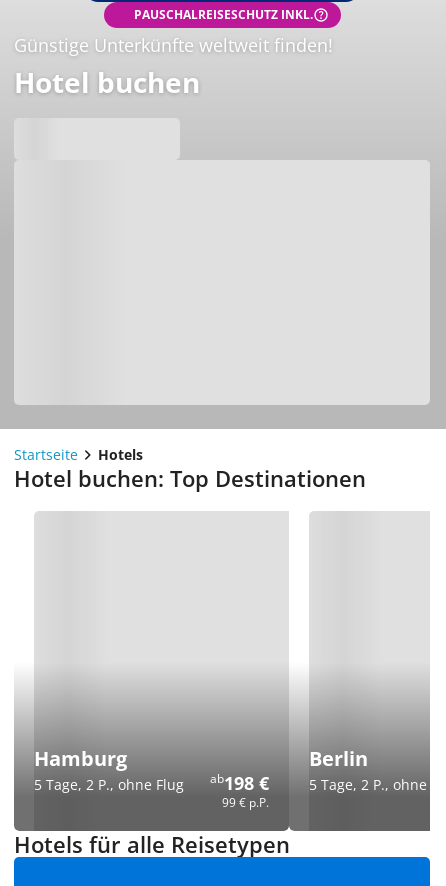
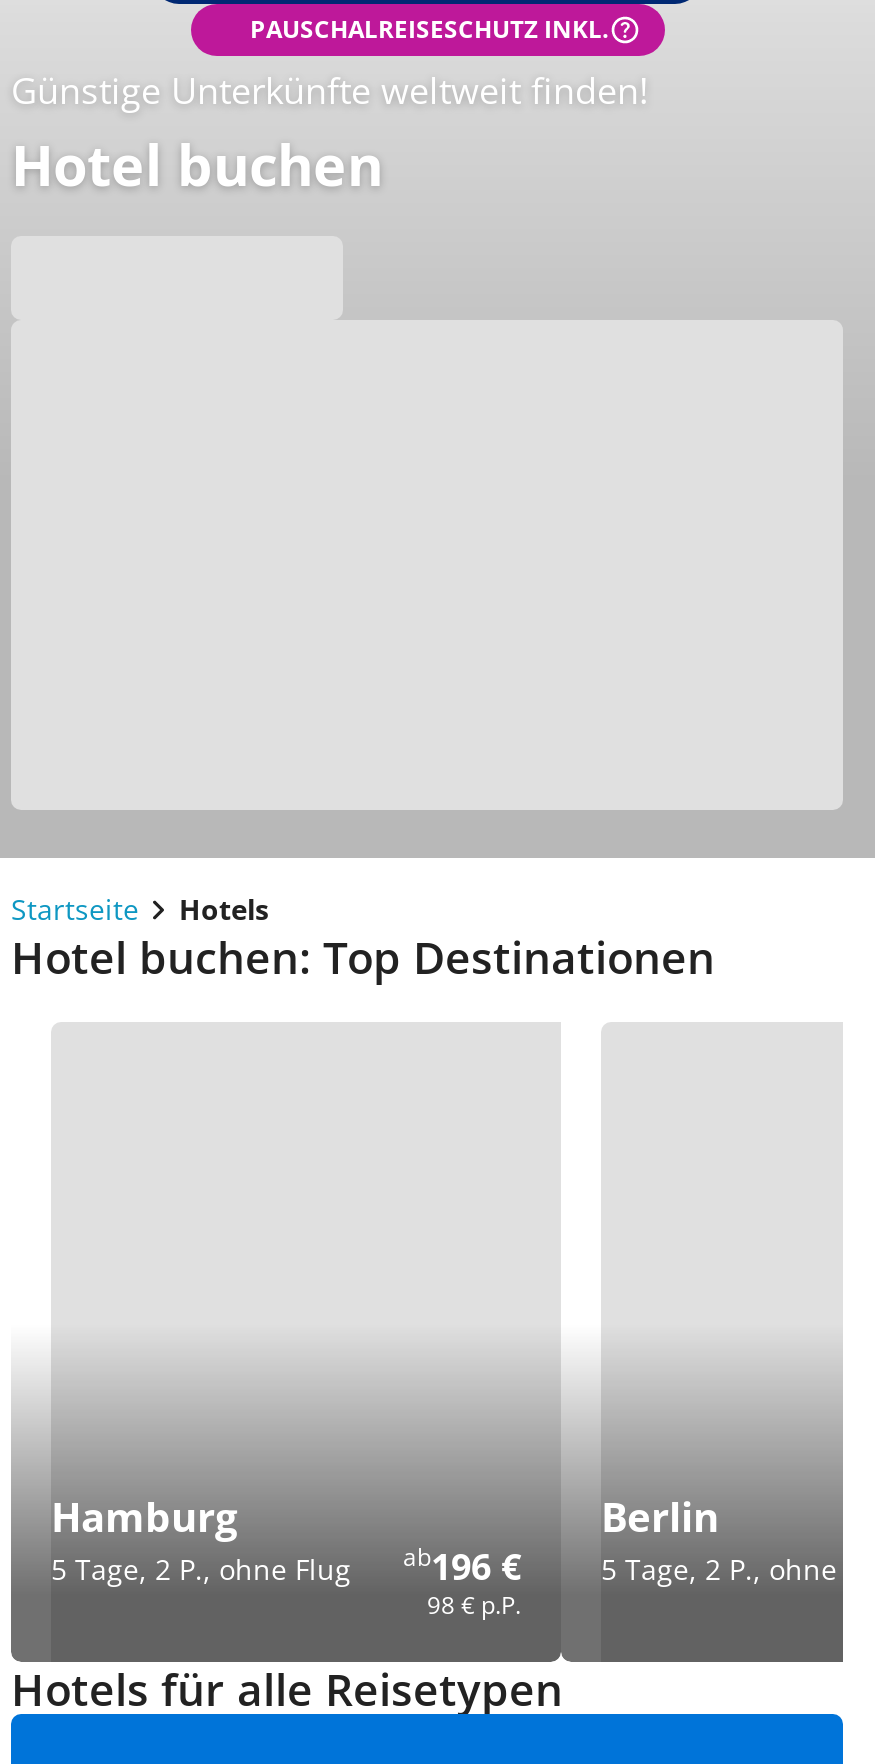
- 5 Tage, 2 P., ohne Flug ab198 €
+ 5 Tage, 2 P., ohne Flug ab196 €

- 99 €p.P.
+ 98 €p.P.
